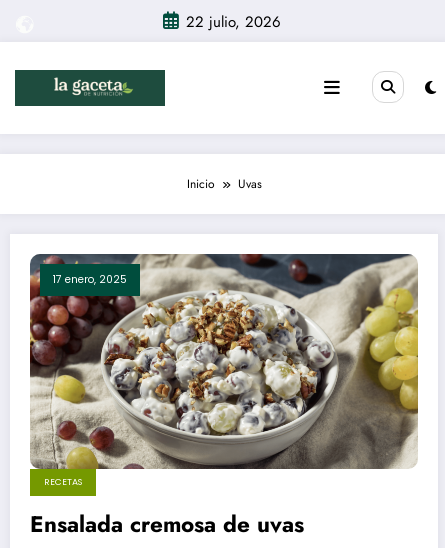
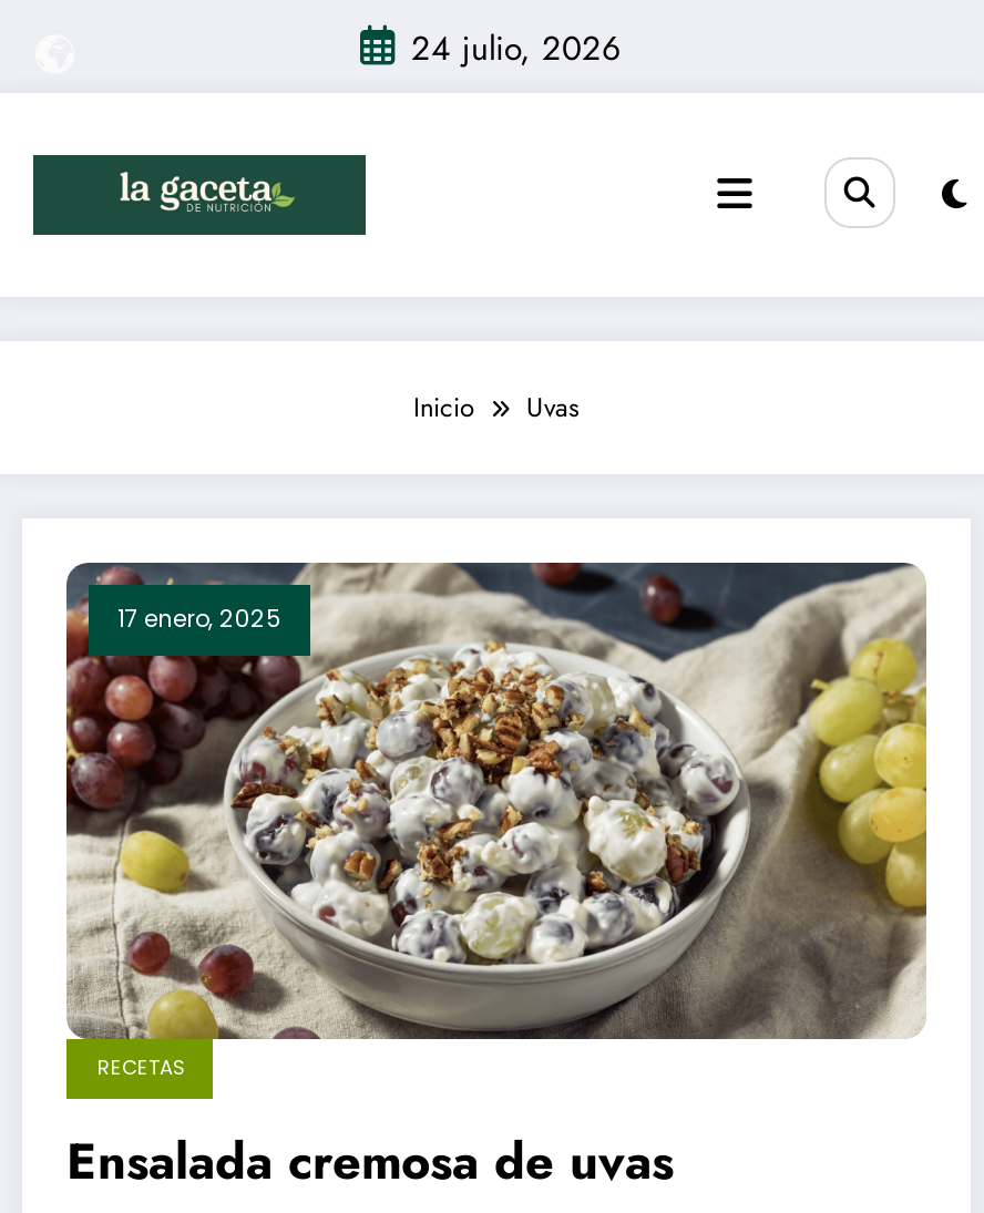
- 22 julio, 2026
+ 24 julio, 2026
